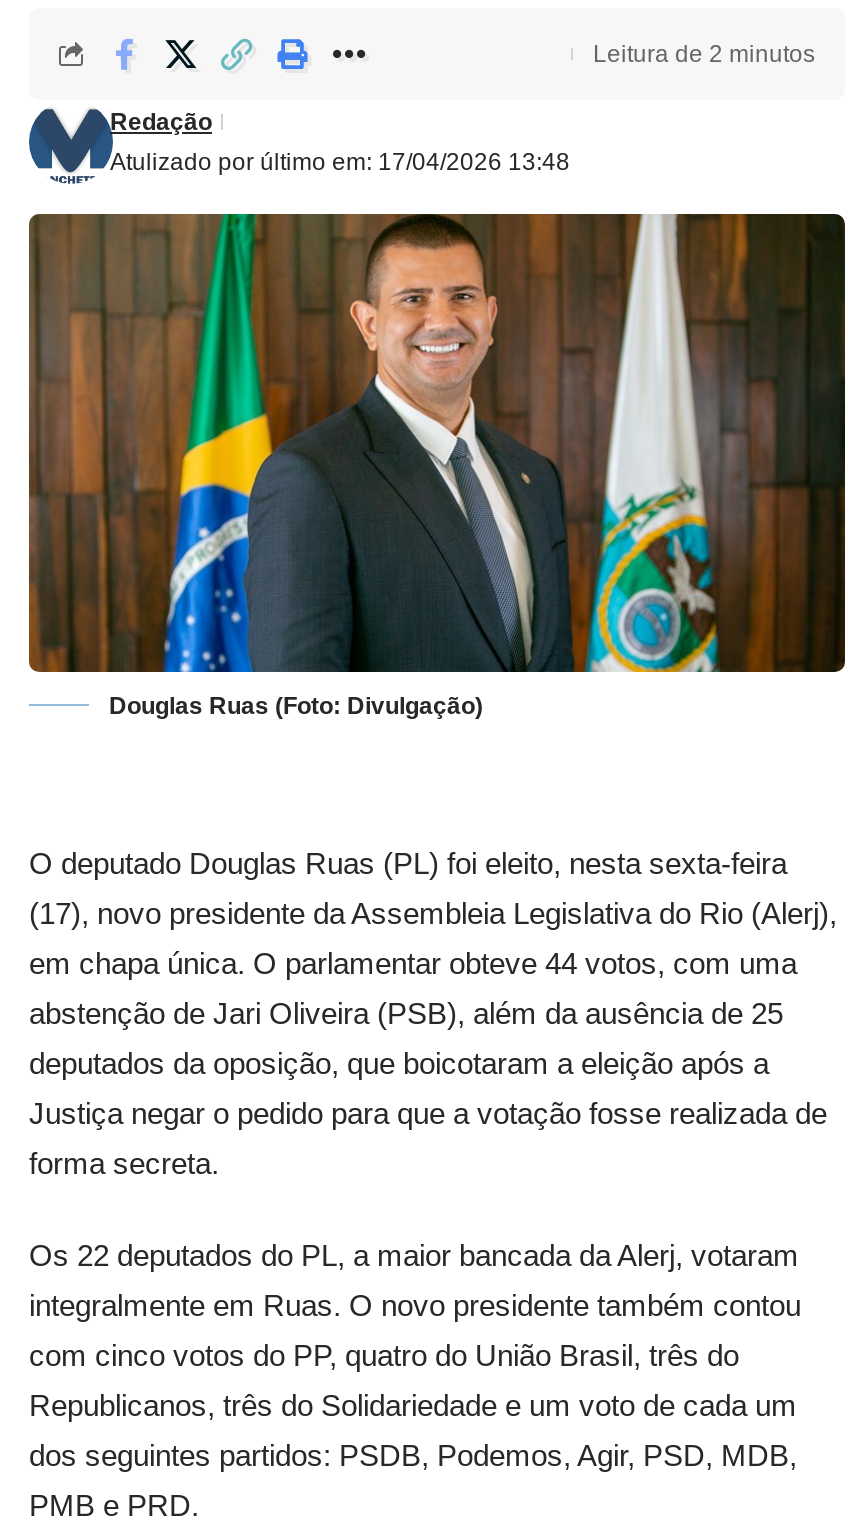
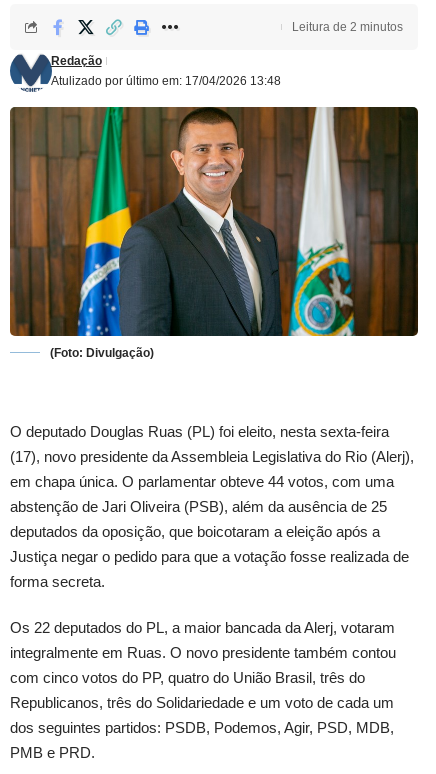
- Douglas Ruas (Foto: Divulgação)
+ (Foto: Divulgação)
